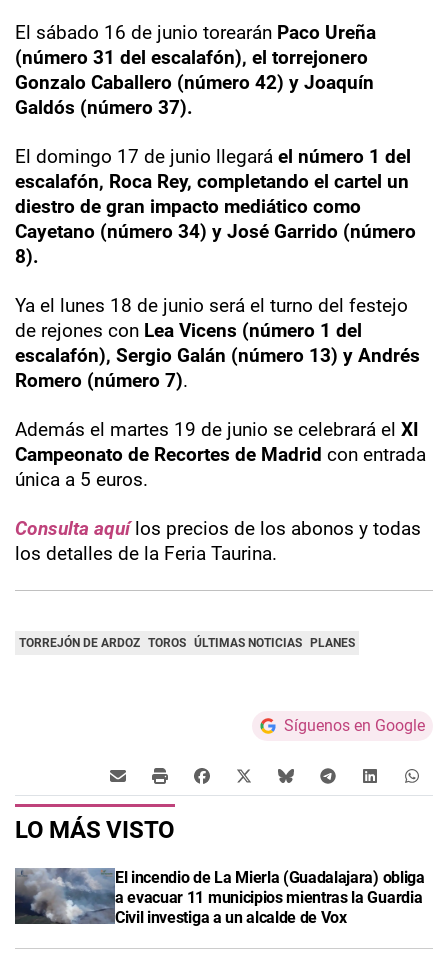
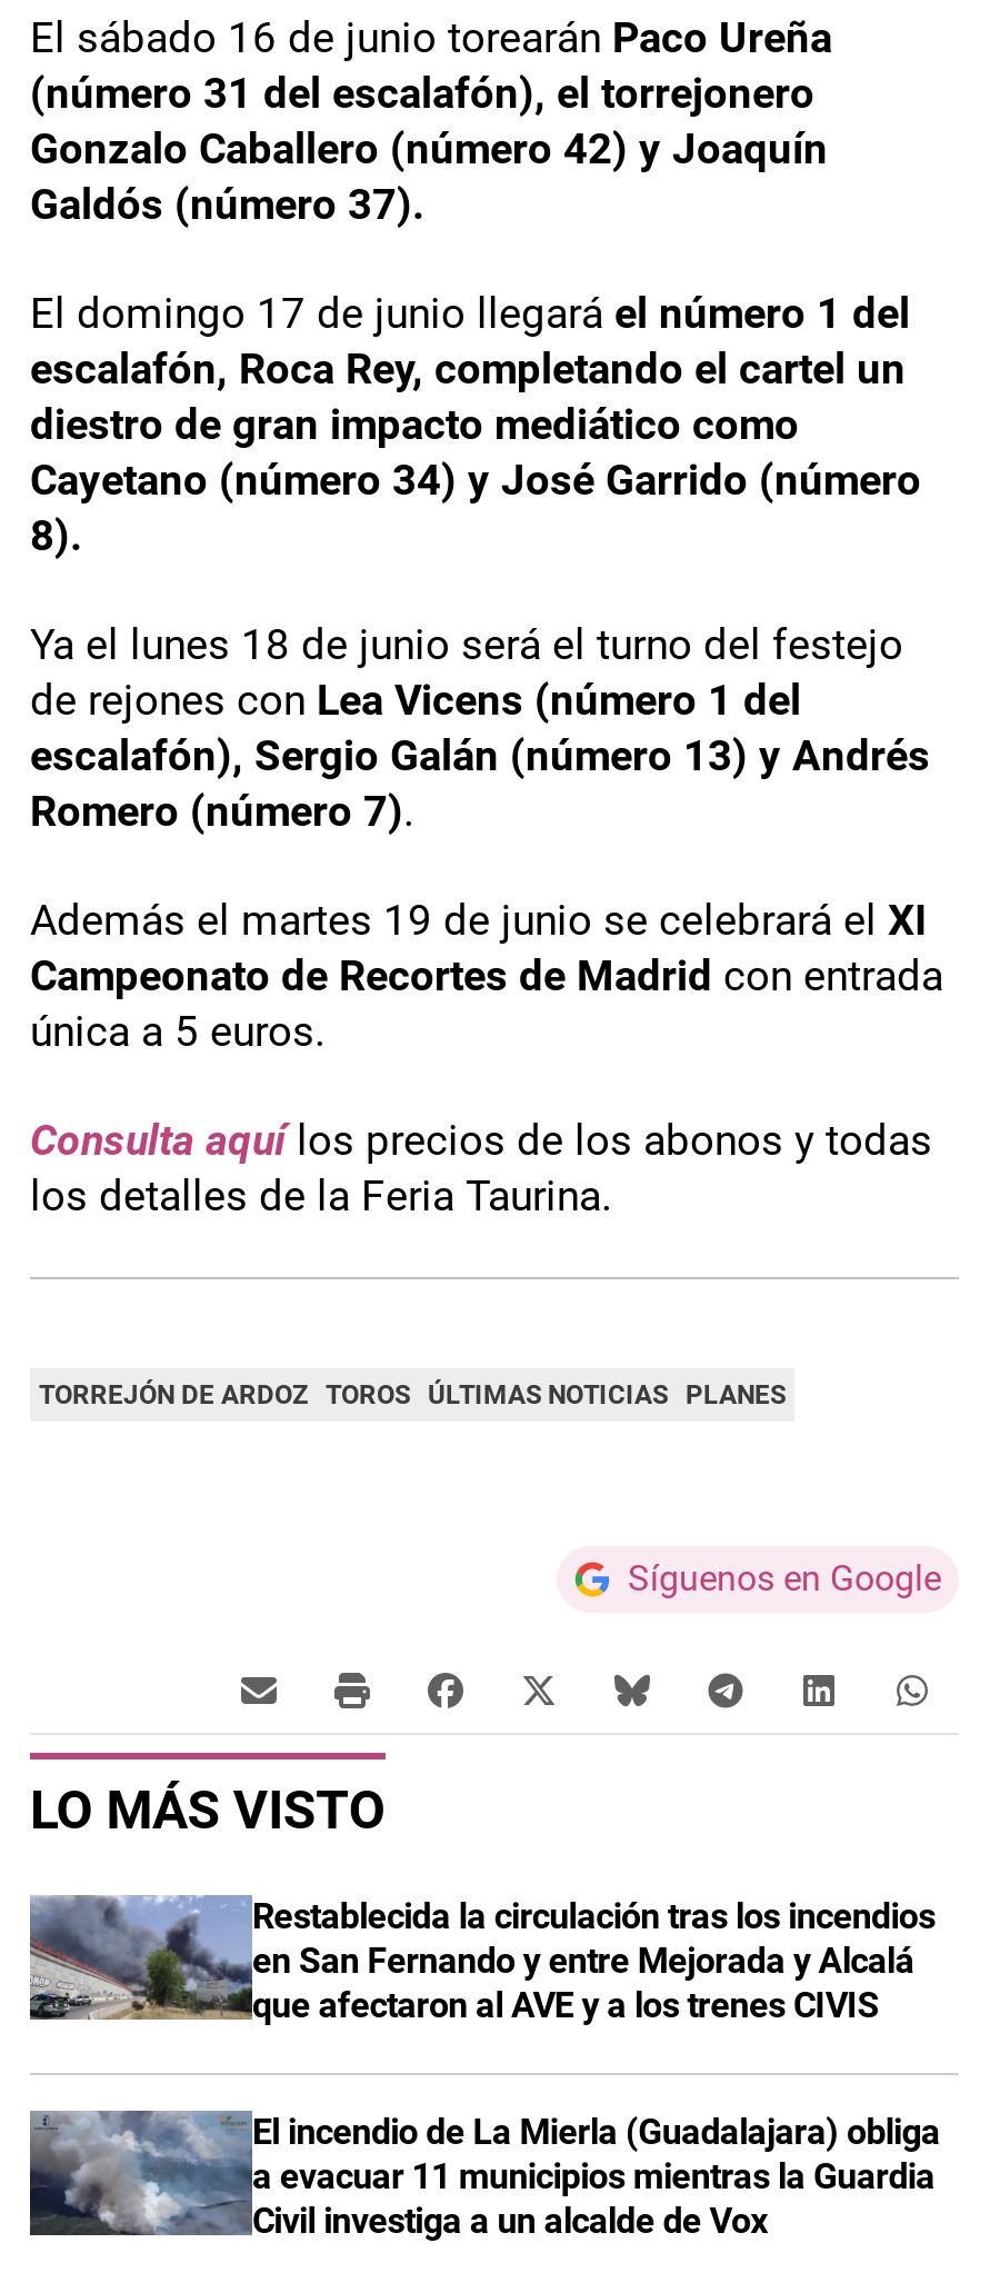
+ [image]
+ Restablecida la circulación tras los incendios
+ en San Fernando y entre Mejorada y Alcalá
+ que afectaron al AVE y a los trenes CIVIS
